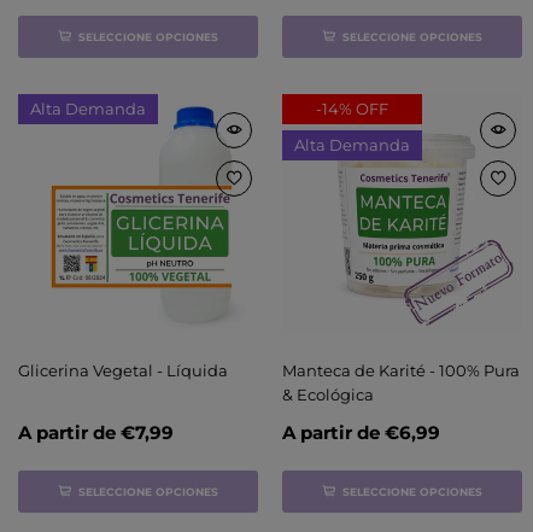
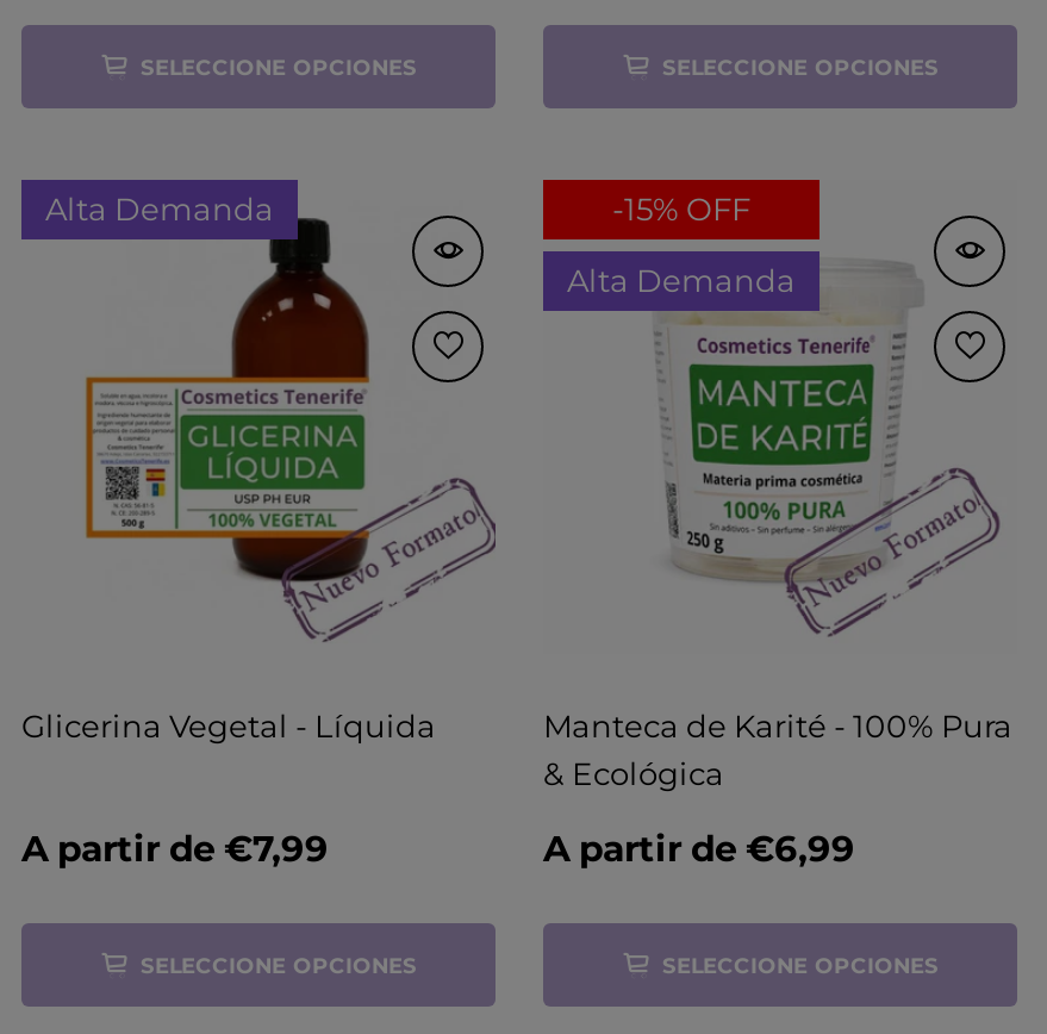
- [image]
+ [image]

- -14% OFF
+ -15% OFF
